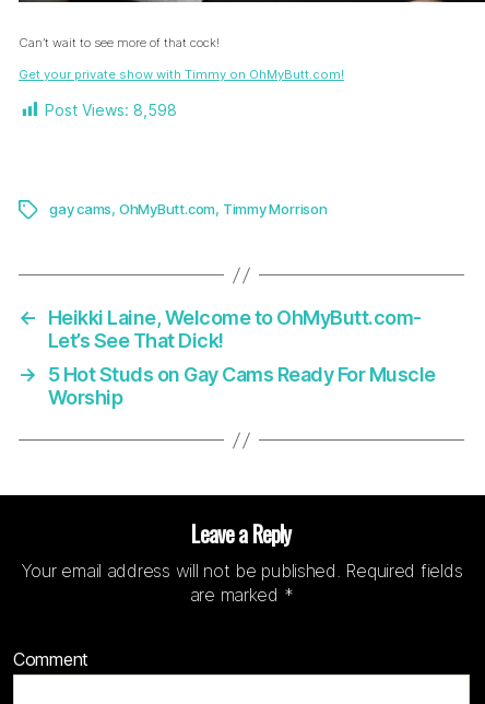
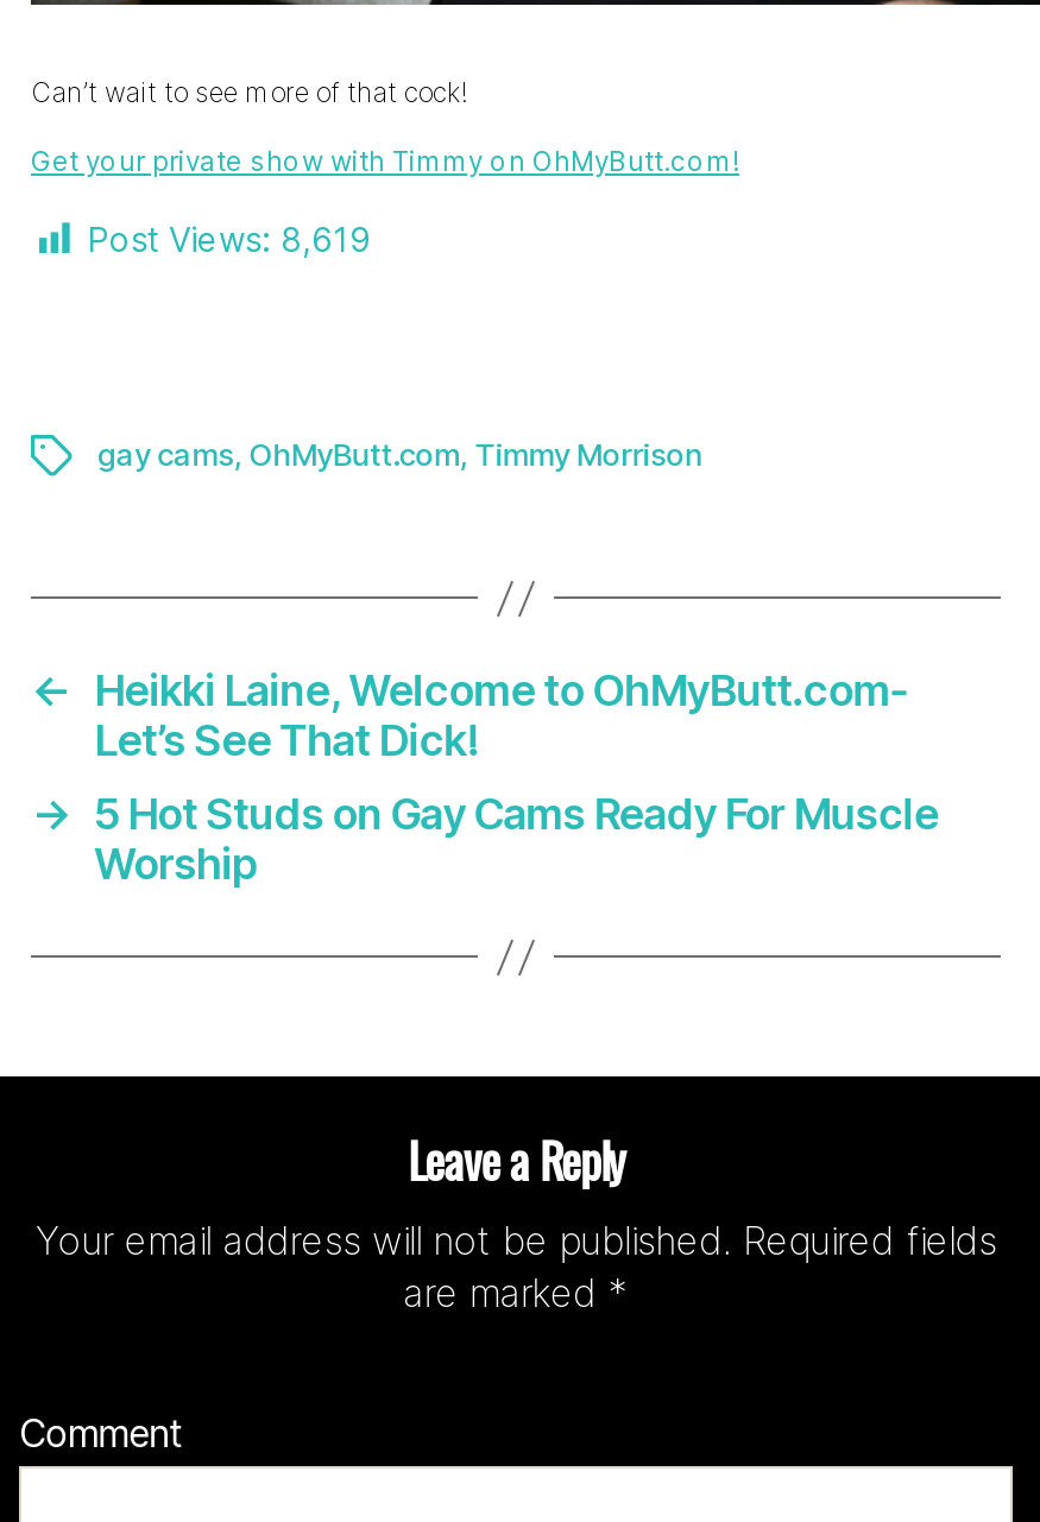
- Post Views: 8,598
+ Post Views: 8,619
